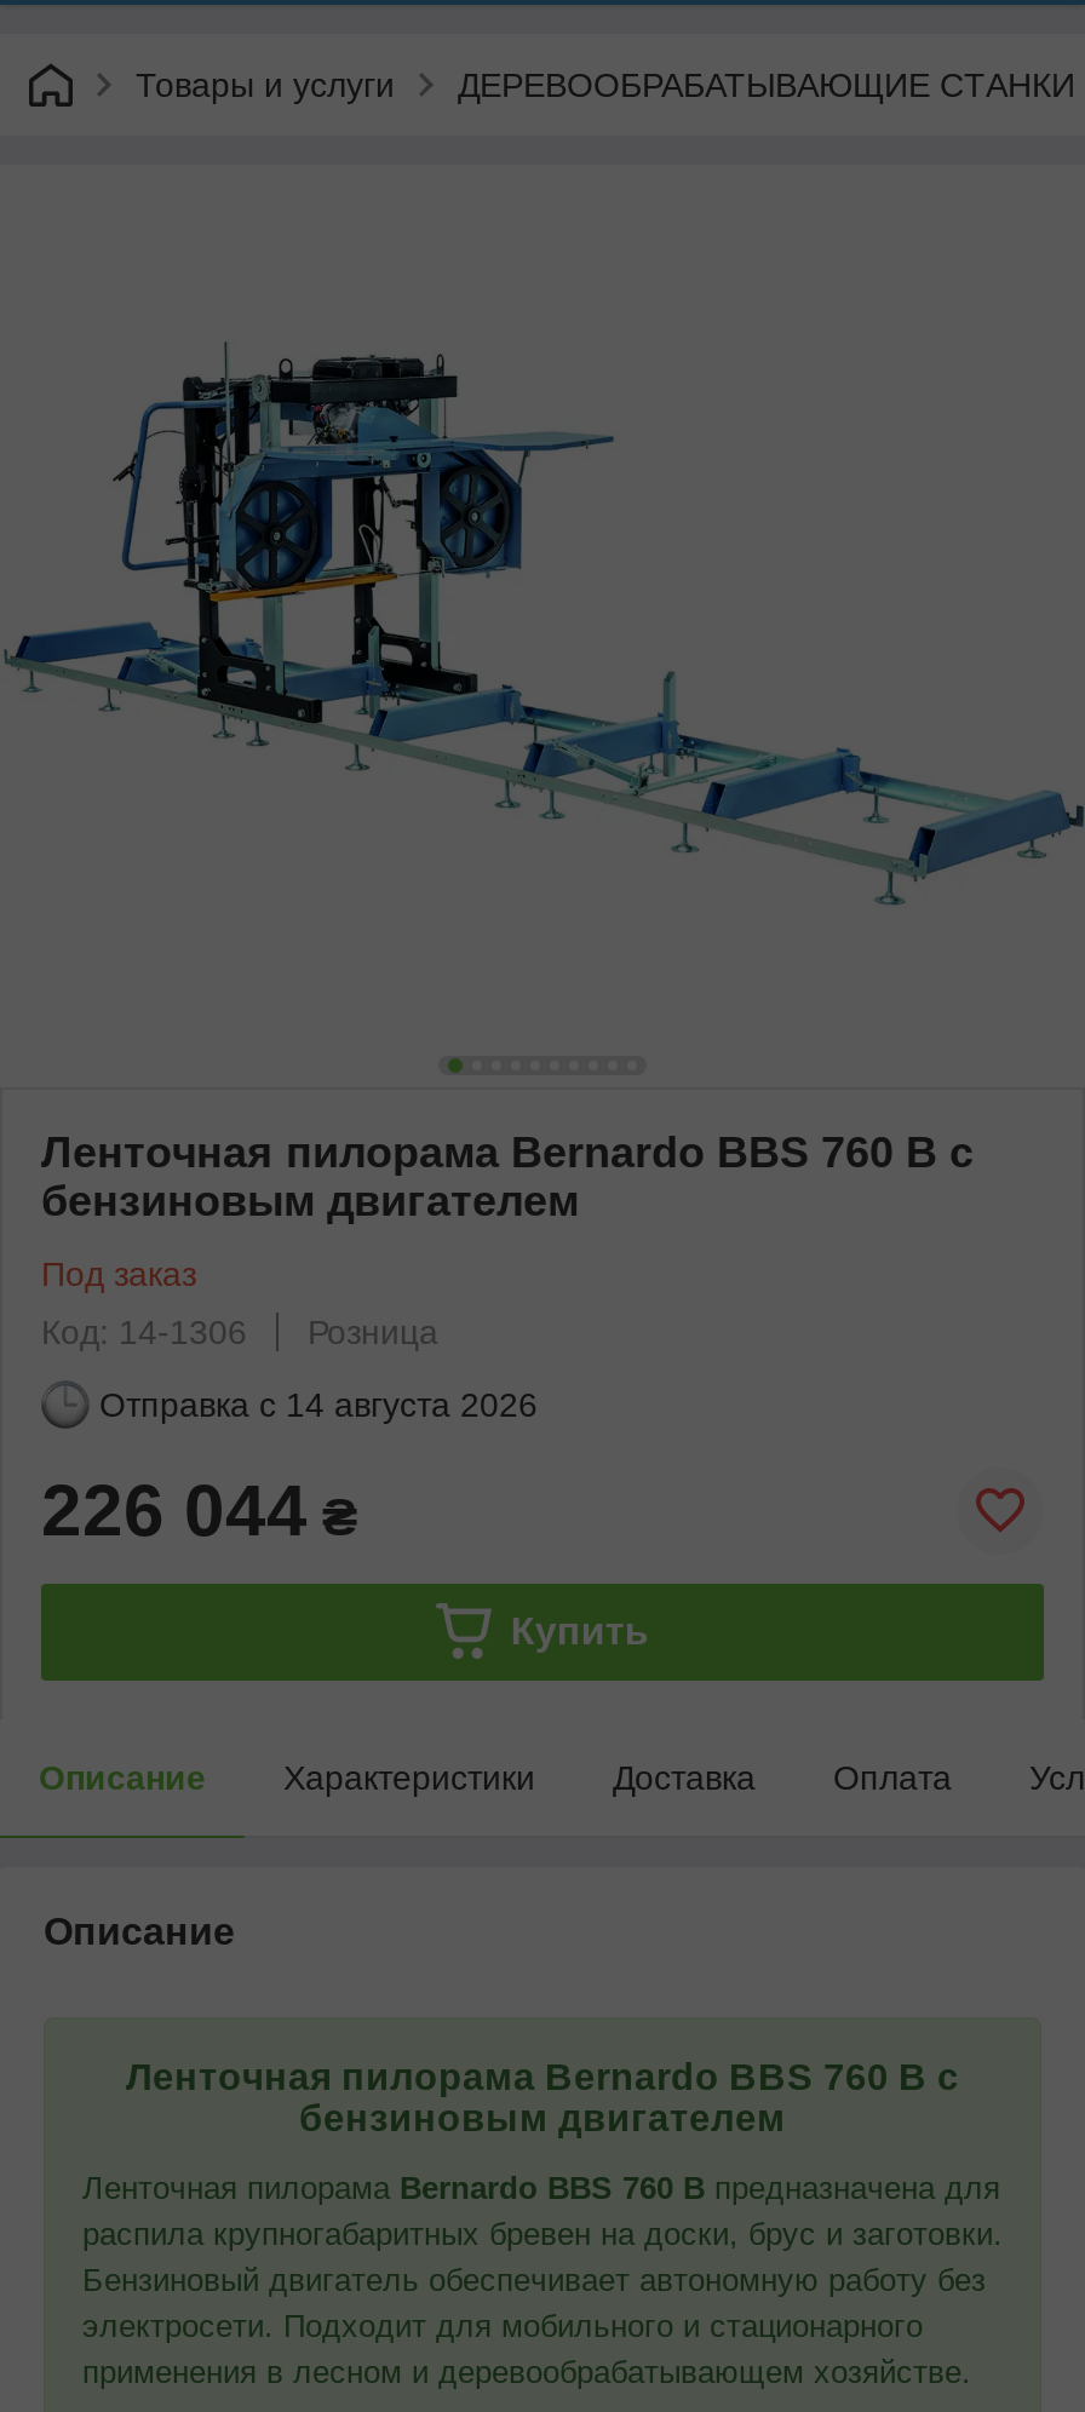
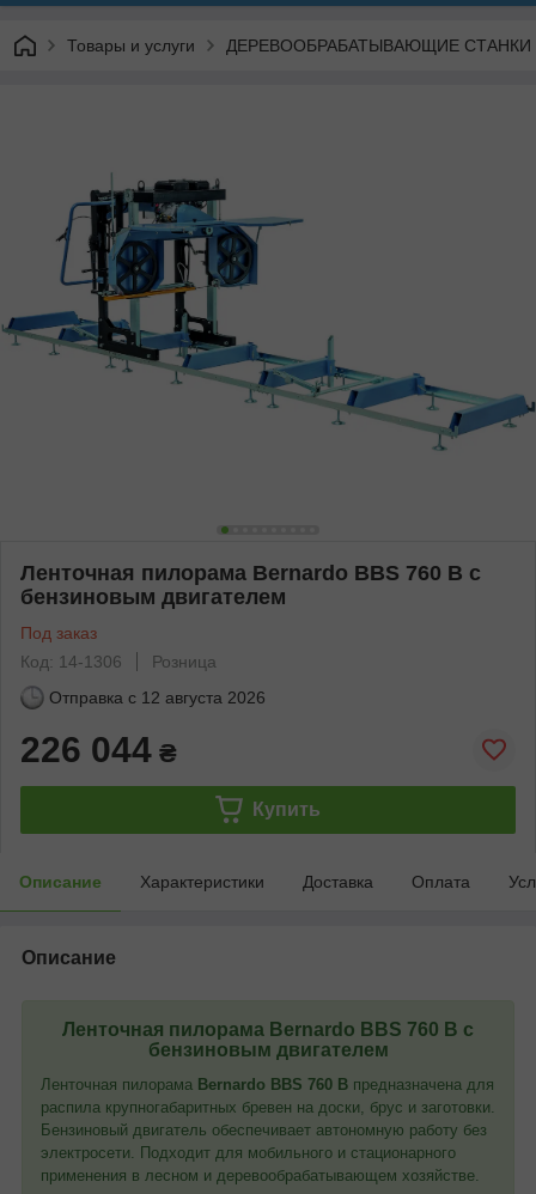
- Отправка с 14 августа 2026
+ Отправка с 12 августа 2026
